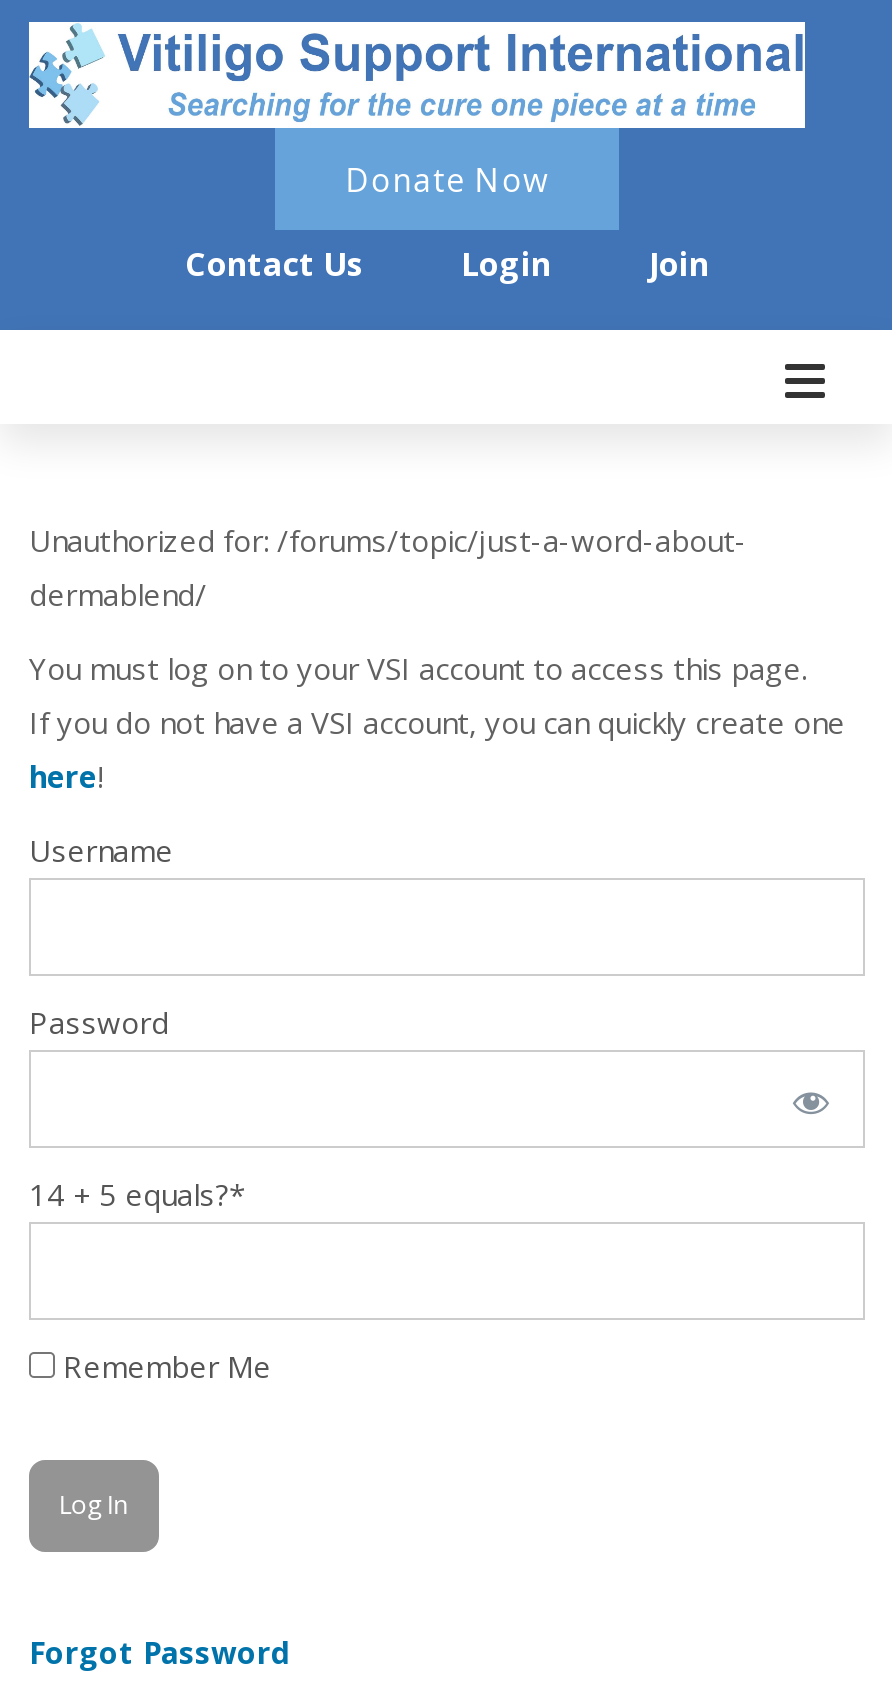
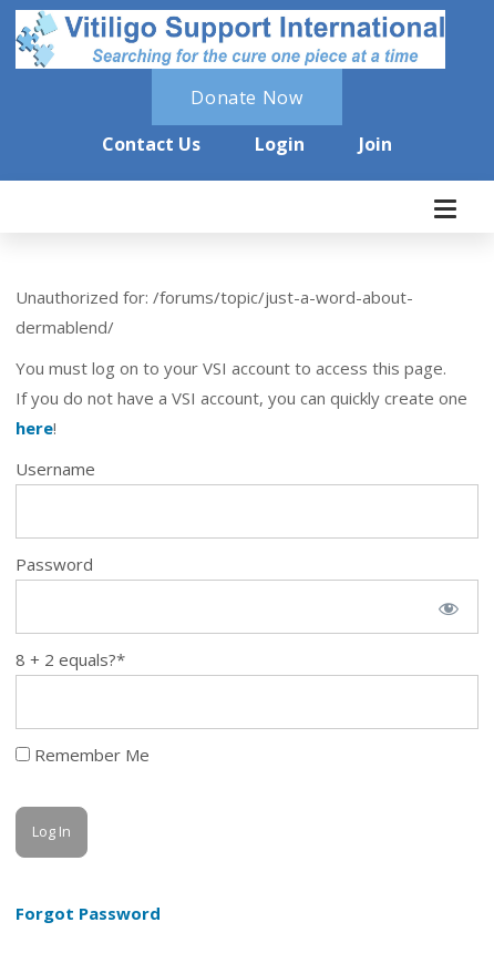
- 14 + 5 equals?*
+ 8 + 2 equals?*
